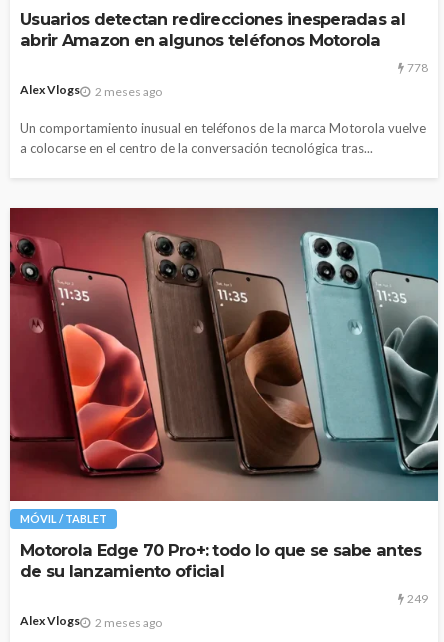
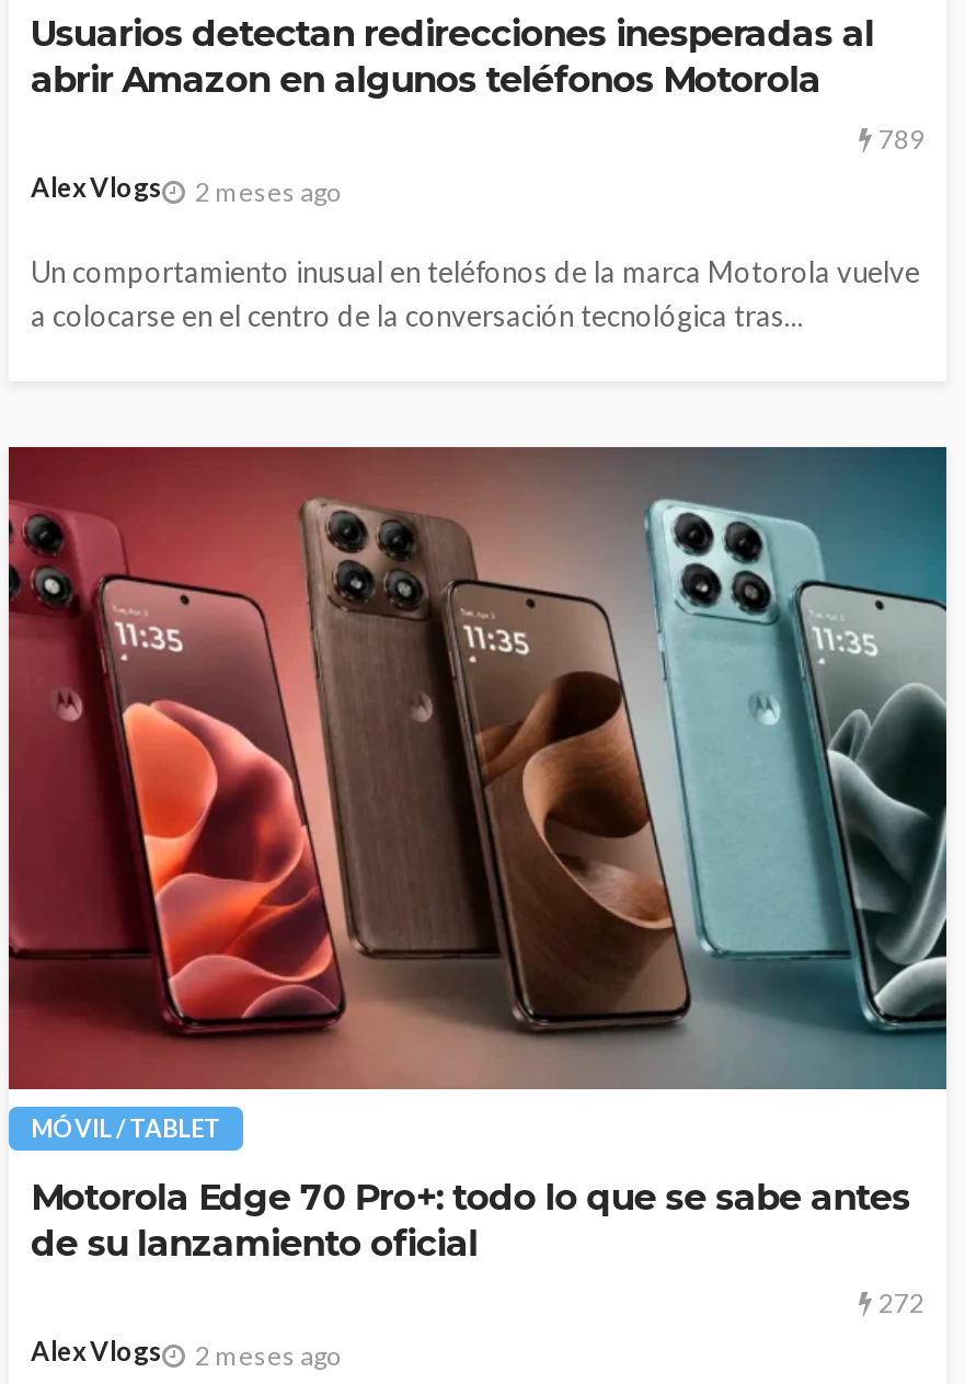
- 778
+ 789

- 249
+ 272
